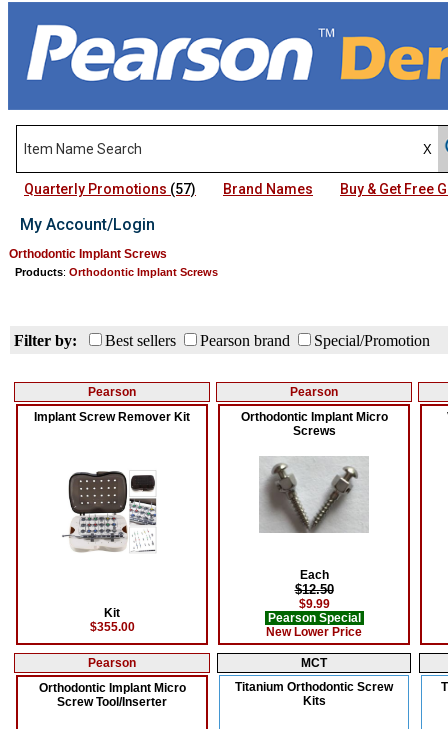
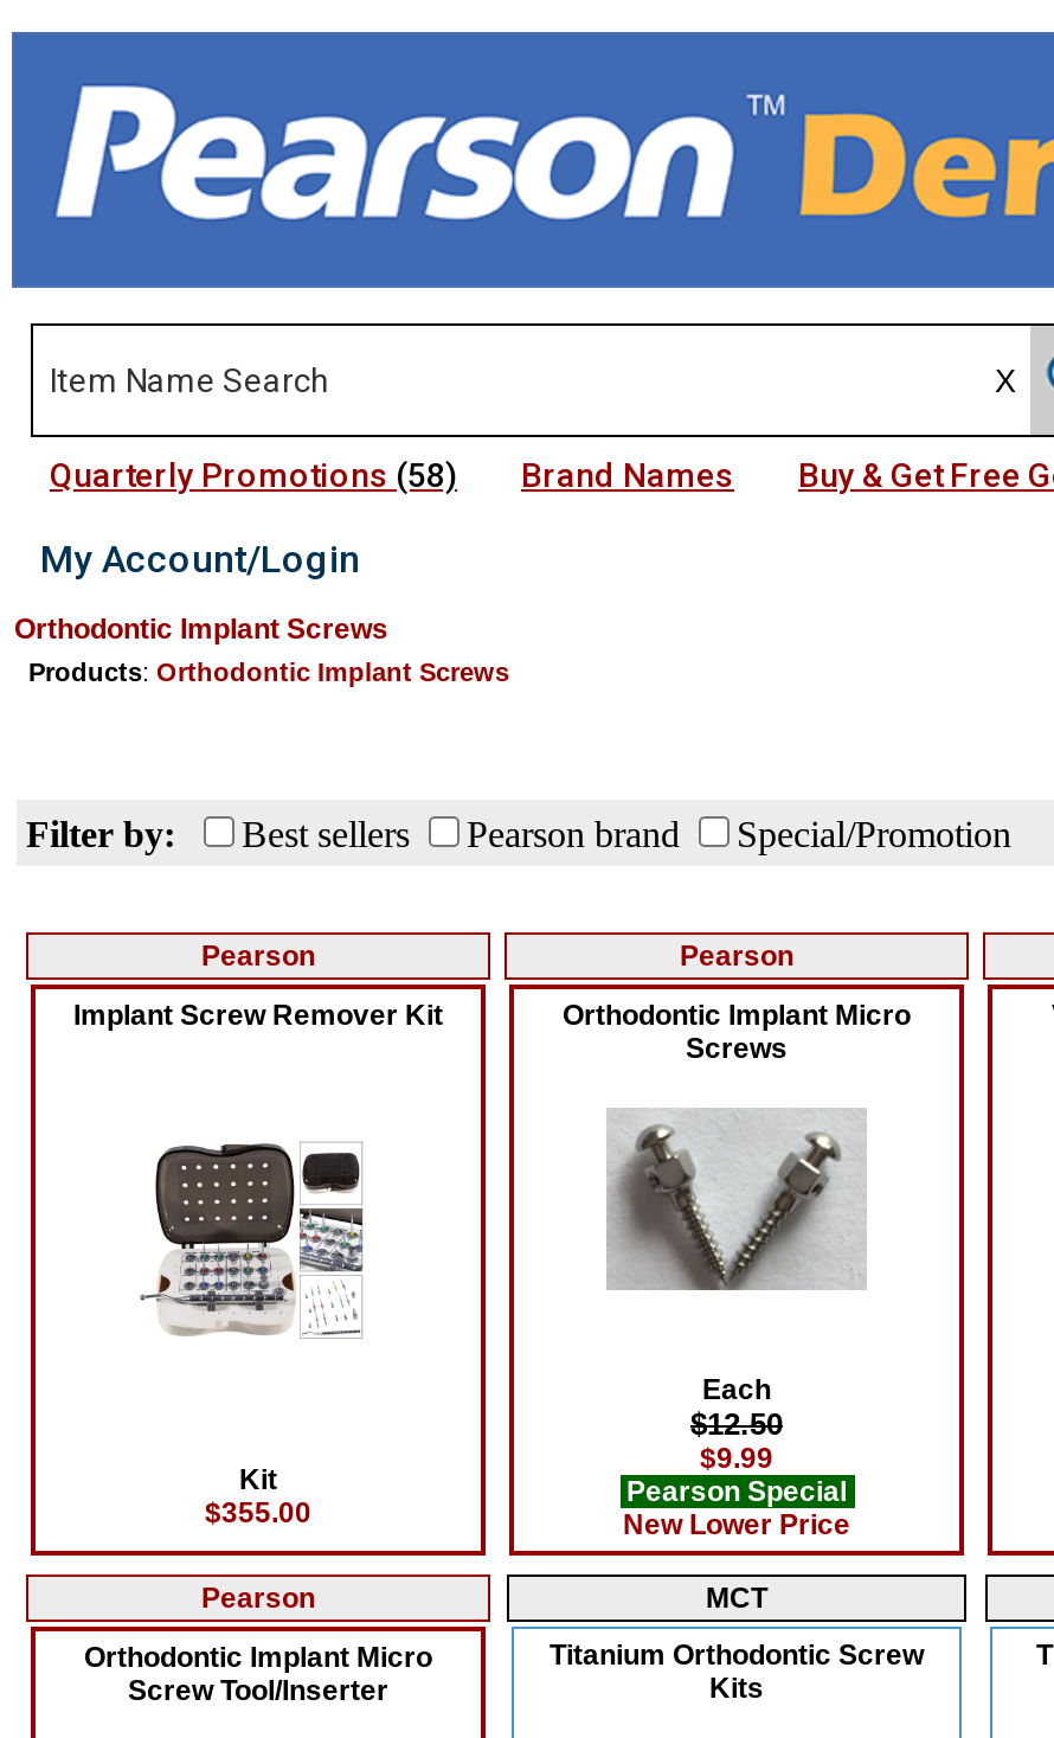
- Quarterly Promotions (57)
+ Quarterly Promotions (58)
